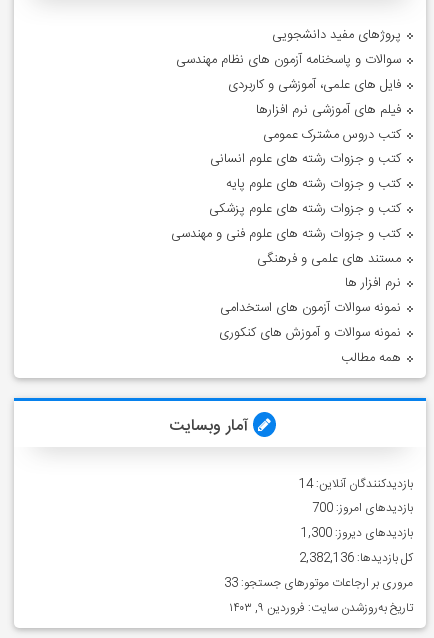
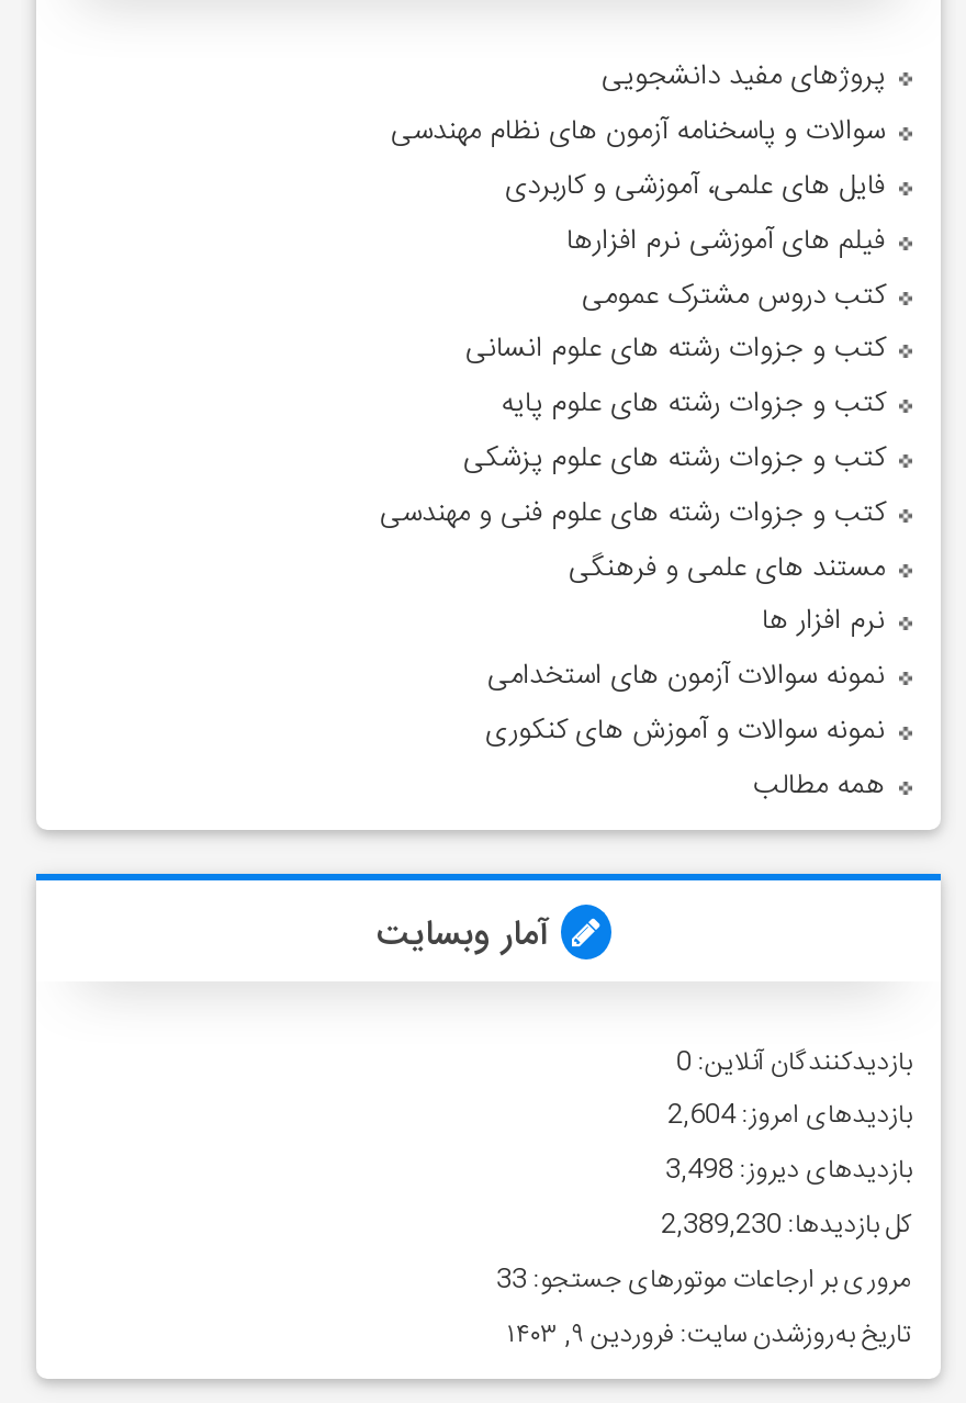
- بازدیدکنندگان آنلاین: 14
+ بازدیدکنندگان آنلاین: 0

- بازدیدهای امروز: 700
+ بازدیدهای امروز: 2,604

- بازدیدهای دیروز: 1,300
+ بازدیدهای دیروز: 3,498

- کل بازدیدها: 2,382,136
+ کل بازدیدها: 2,389,230
